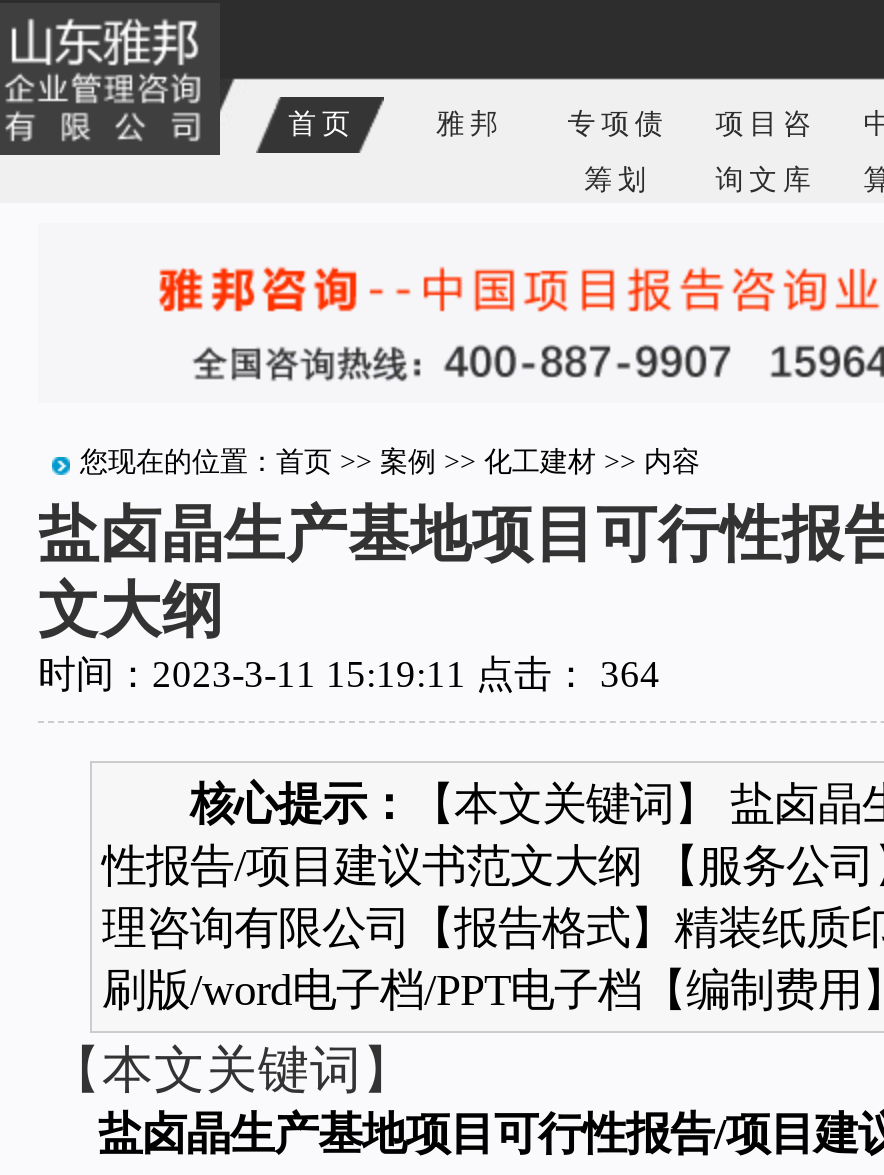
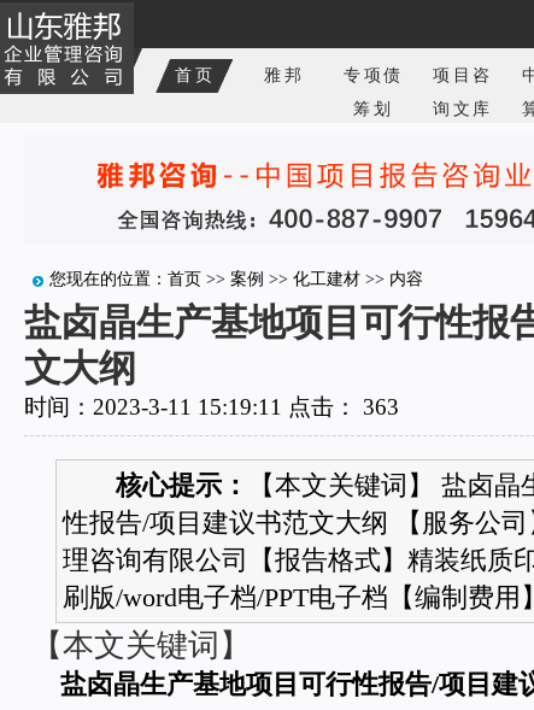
- 时间：2023-3-11 15:19:11 点击： 364
+ 时间：2023-3-11 15:19:11 点击： 363
